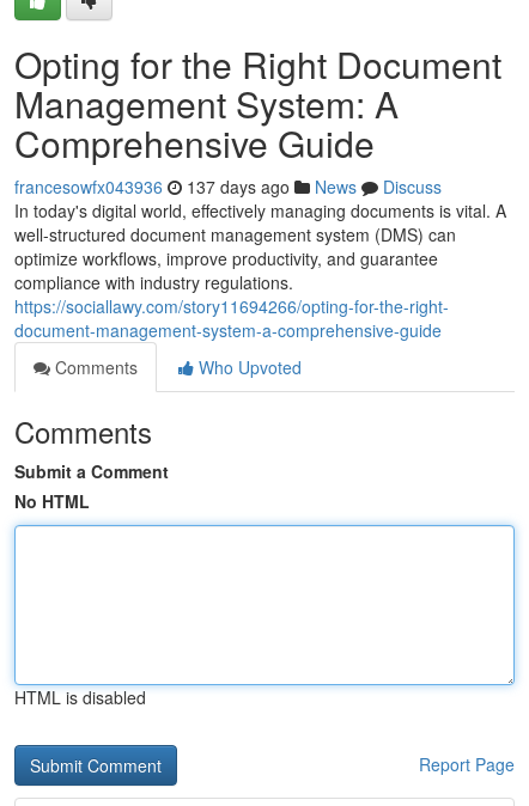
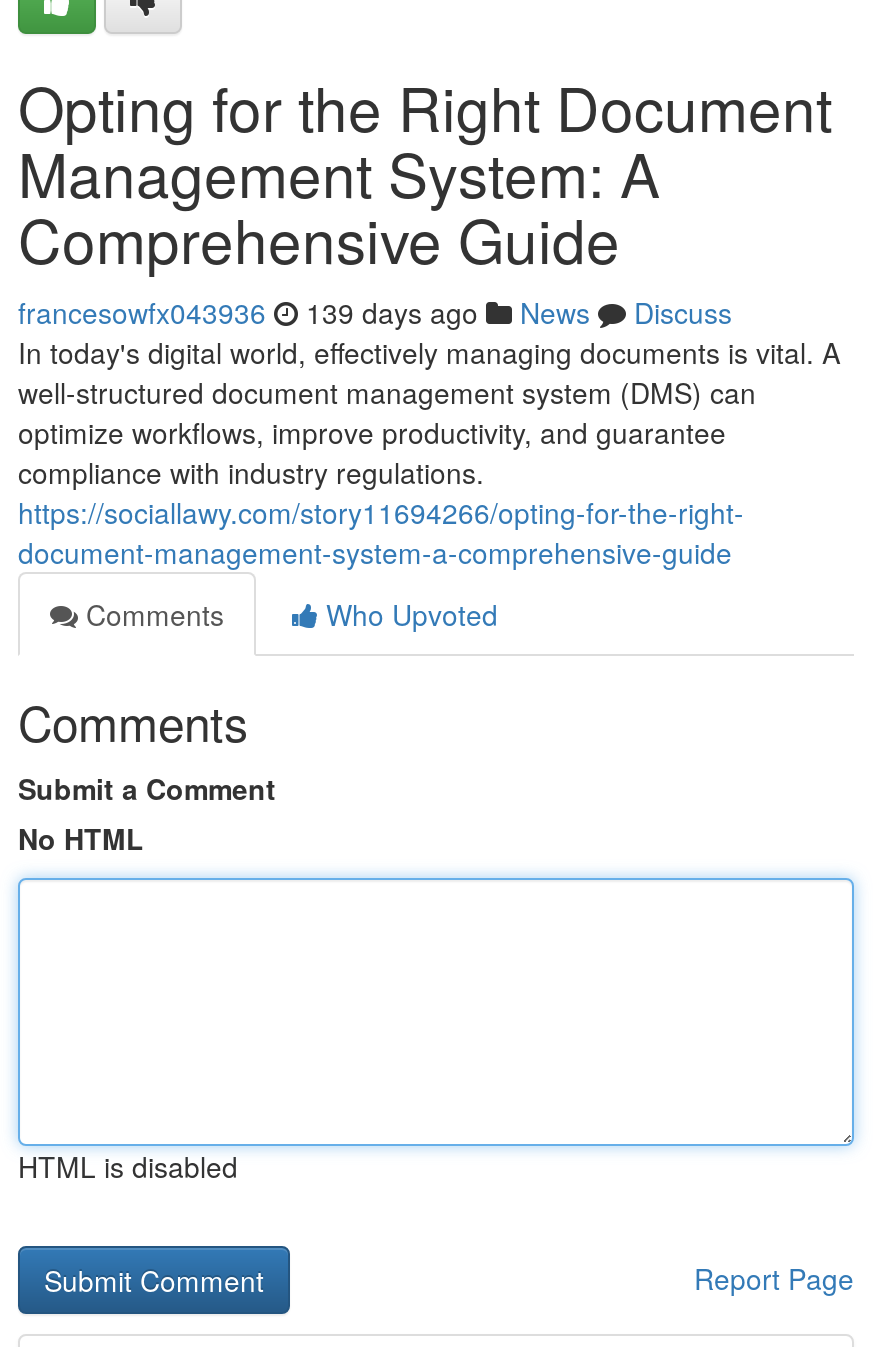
- francesowfx043936 137 days ago News Discuss
+ francesowfx043936 139 days ago News Discuss
